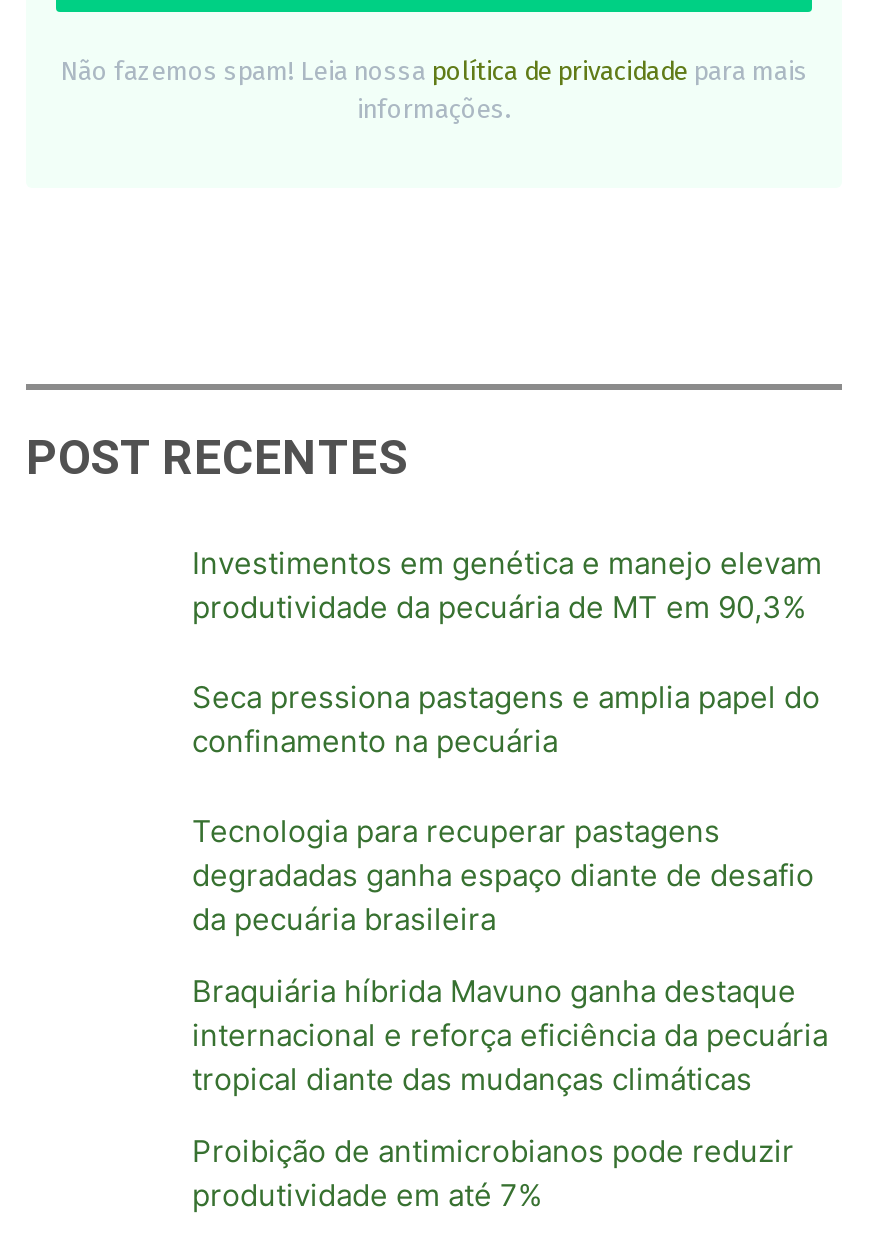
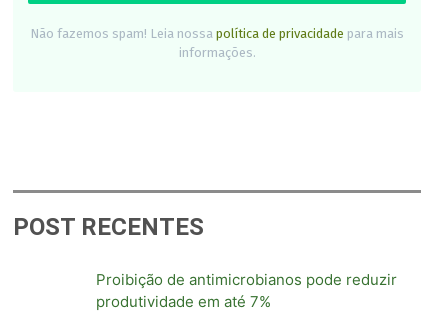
- Investimentos em genética e manejo elevam
- produtividade da pecuária de MT em 90,3%
- Seca pressiona pastagens e amplia papel do
- confinamento na pecuária
- Tecnologia para recuperar pastagens
- degradadas ganha espaço diante de desafio
- da pecuária brasileira
- Braquiária híbrida Mavuno ganha destaque
- internacional e reforça eficiência da pecuária
- tropical diante das mudanças climáticas
